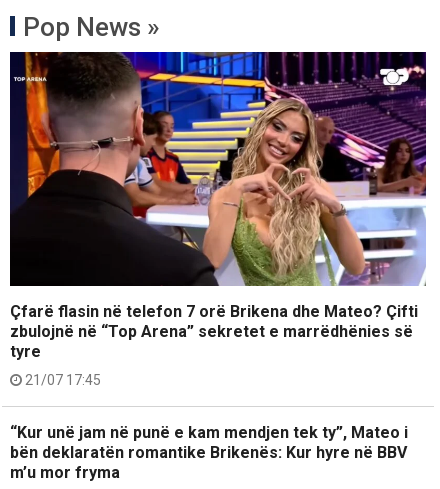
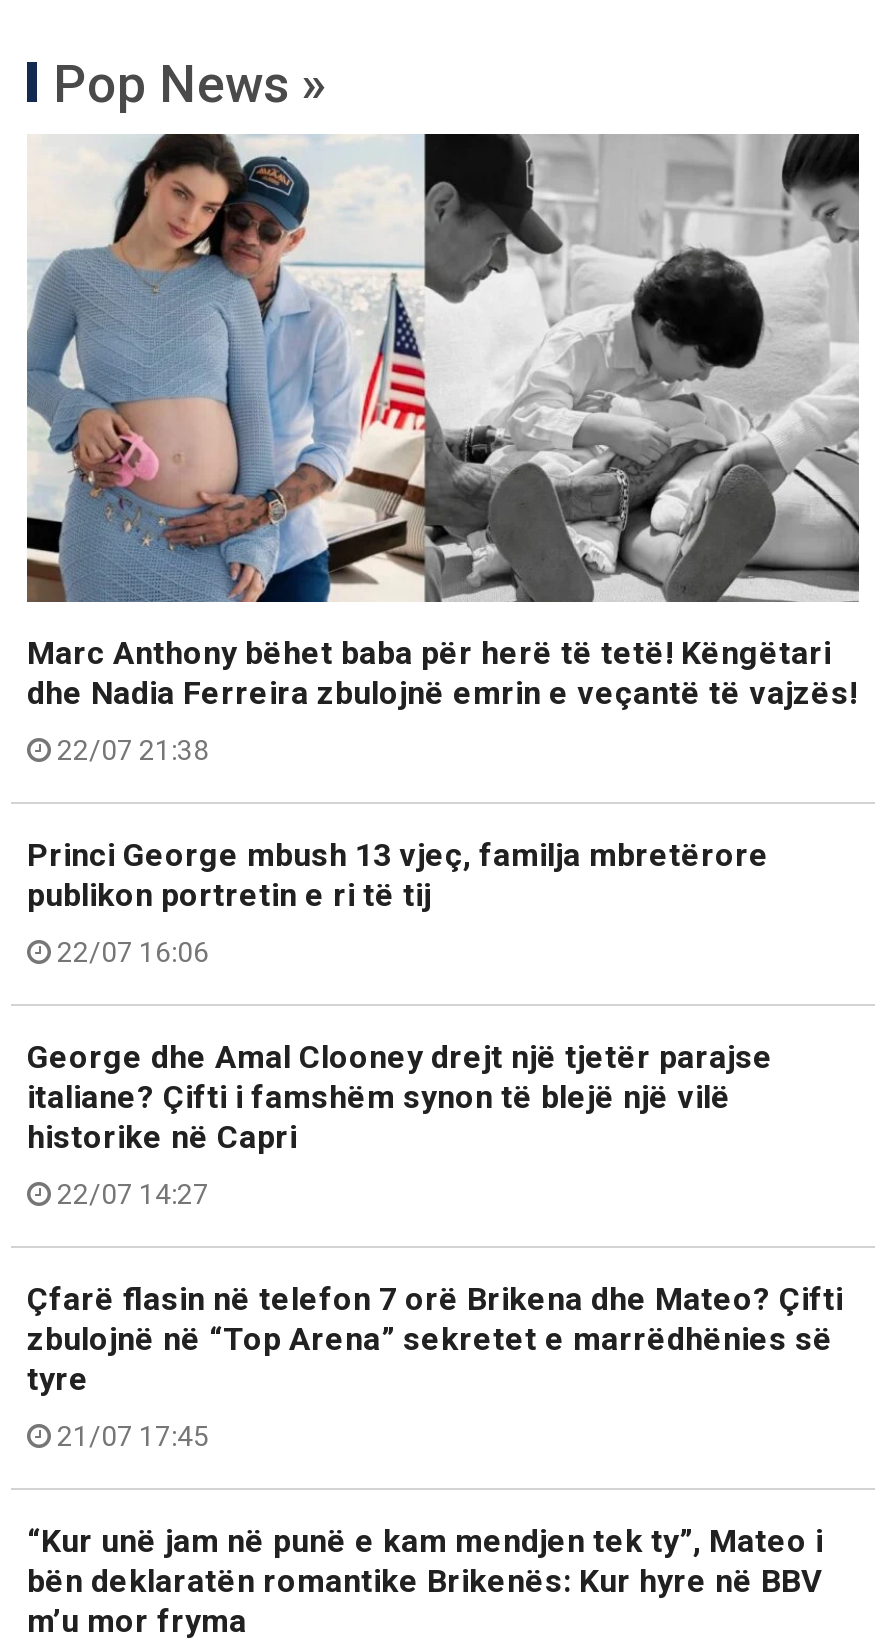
+ Marc Anthony bëhet baba për herë të tetë! Këngëtari
+ dhe Nadia Ferreira zbulojnë emrin e veçantë të vajzës!
+ 22/07 21:38
+ Princi George mbush 13 vjeç, familja mbretërore
+ publikon portretin e ri të tij
+ 22/07 16:06
+ George dhe Amal Clooney drejt një tjetër parajse
+ italiane? Çifti i famshëm synon të blejë një vilë
+ historike në Capri
+ 22/07 14:27

- [image]
+ [image]
